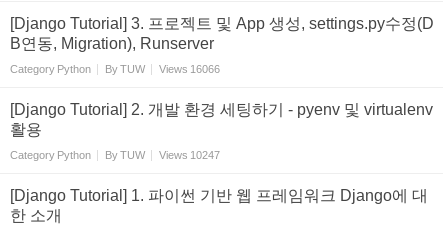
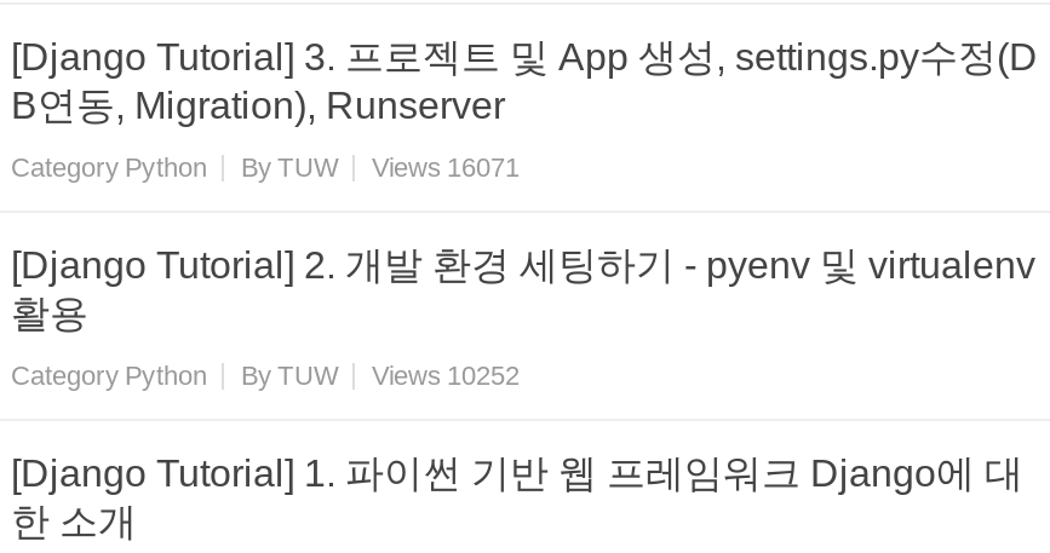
- Category Python By TUW Views 16066
+ Category Python By TUW Views 16071

- Category Python By TUW Views 10247
+ Category Python By TUW Views 10252
